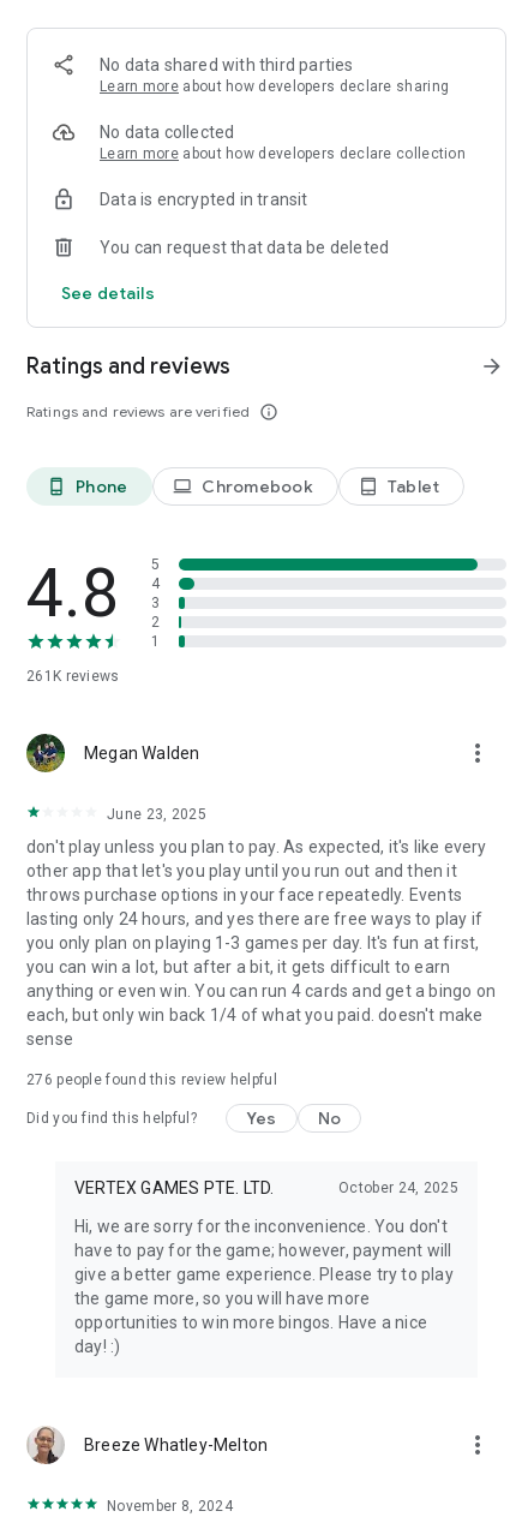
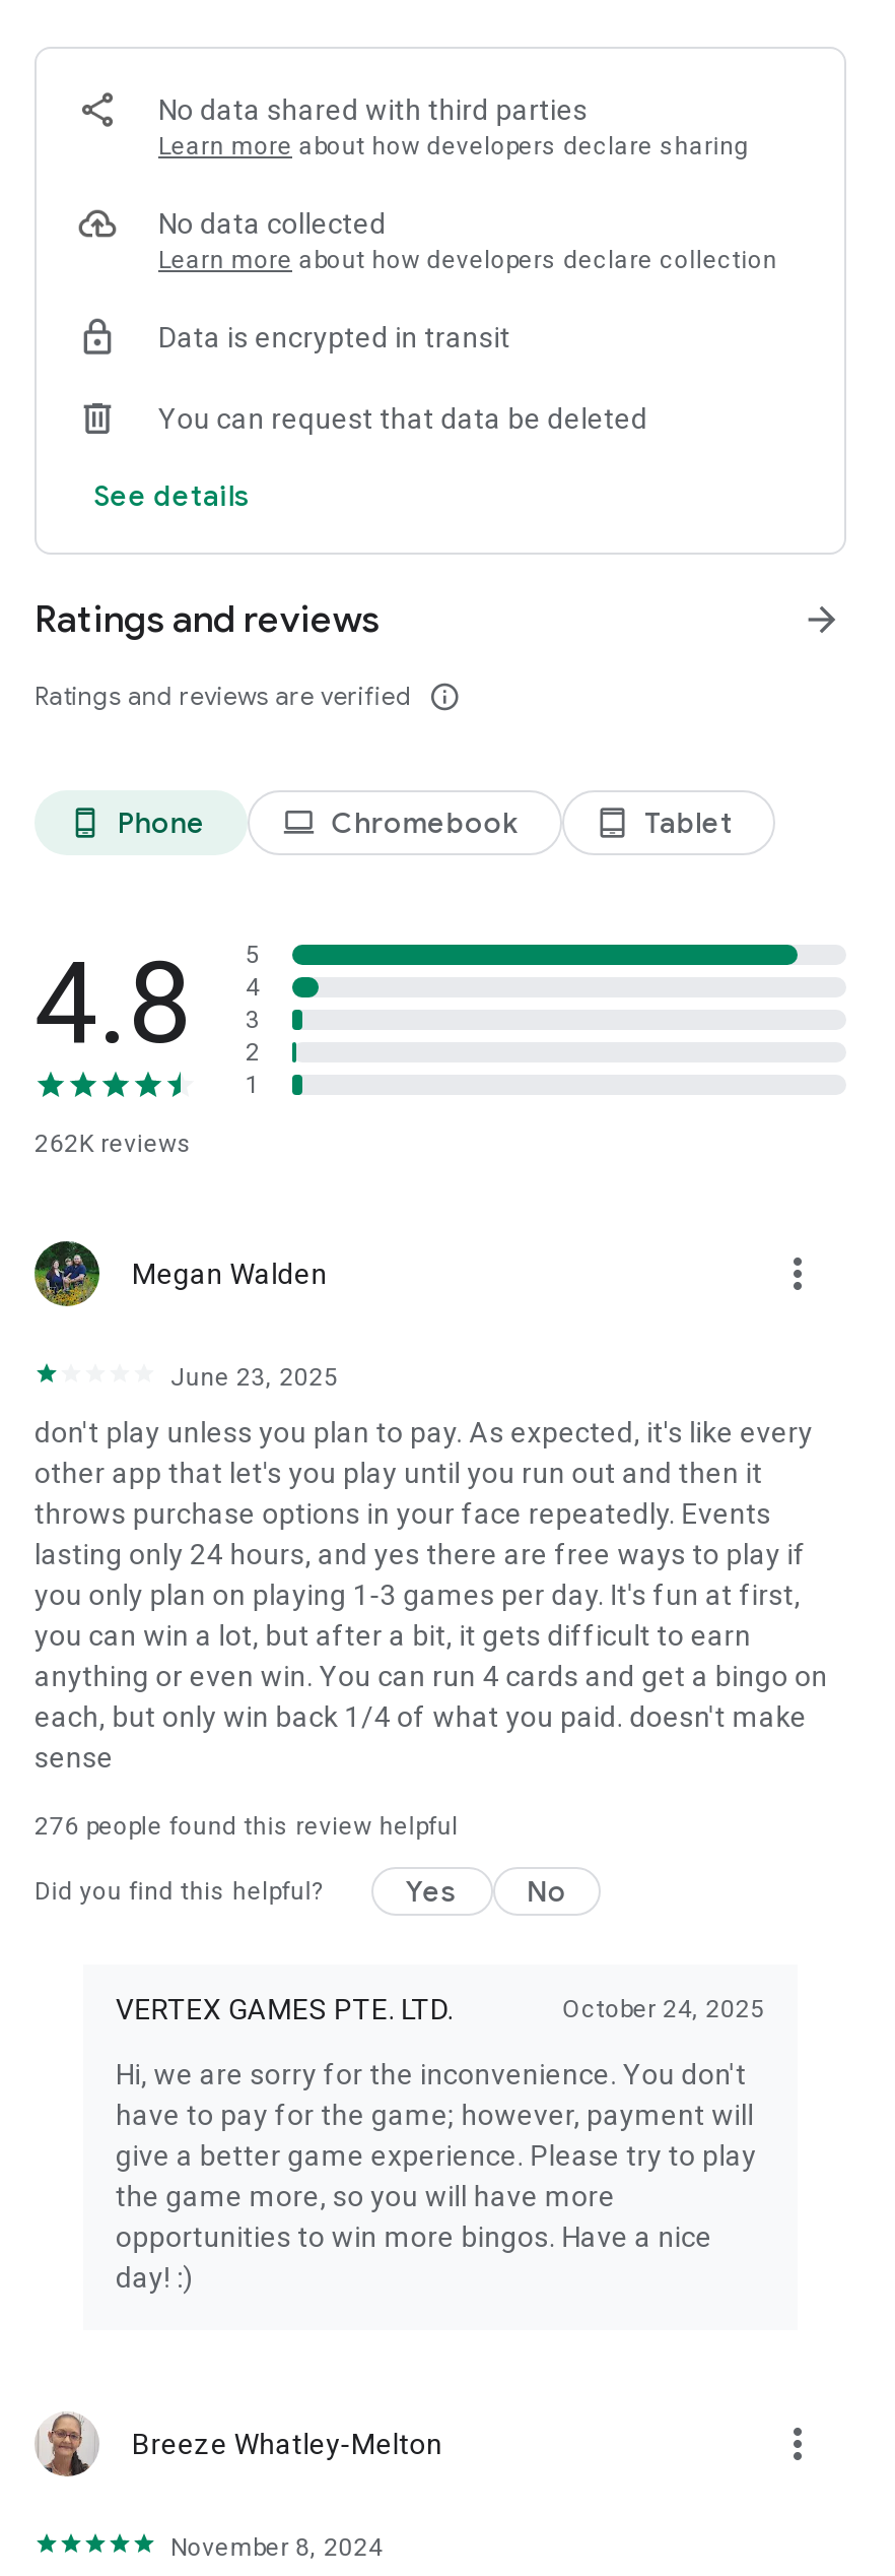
- 261K reviews
+ 262K reviews
